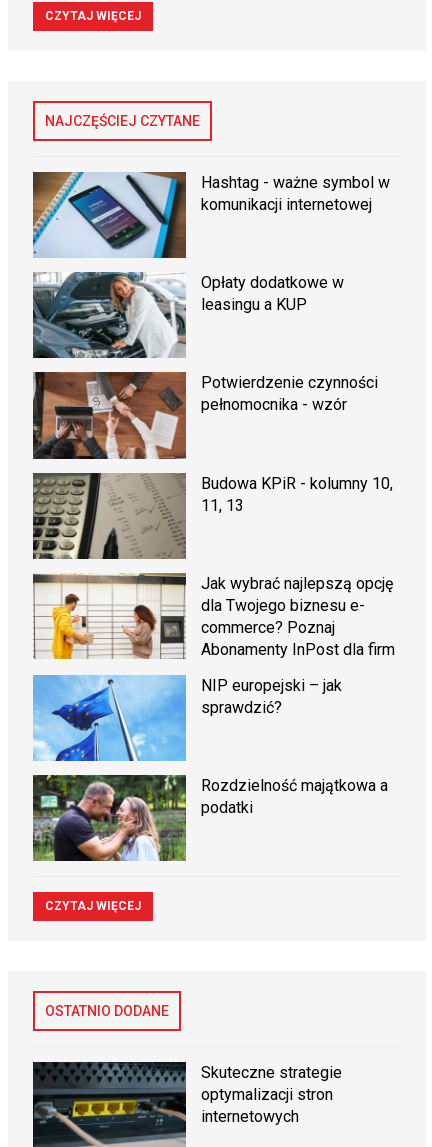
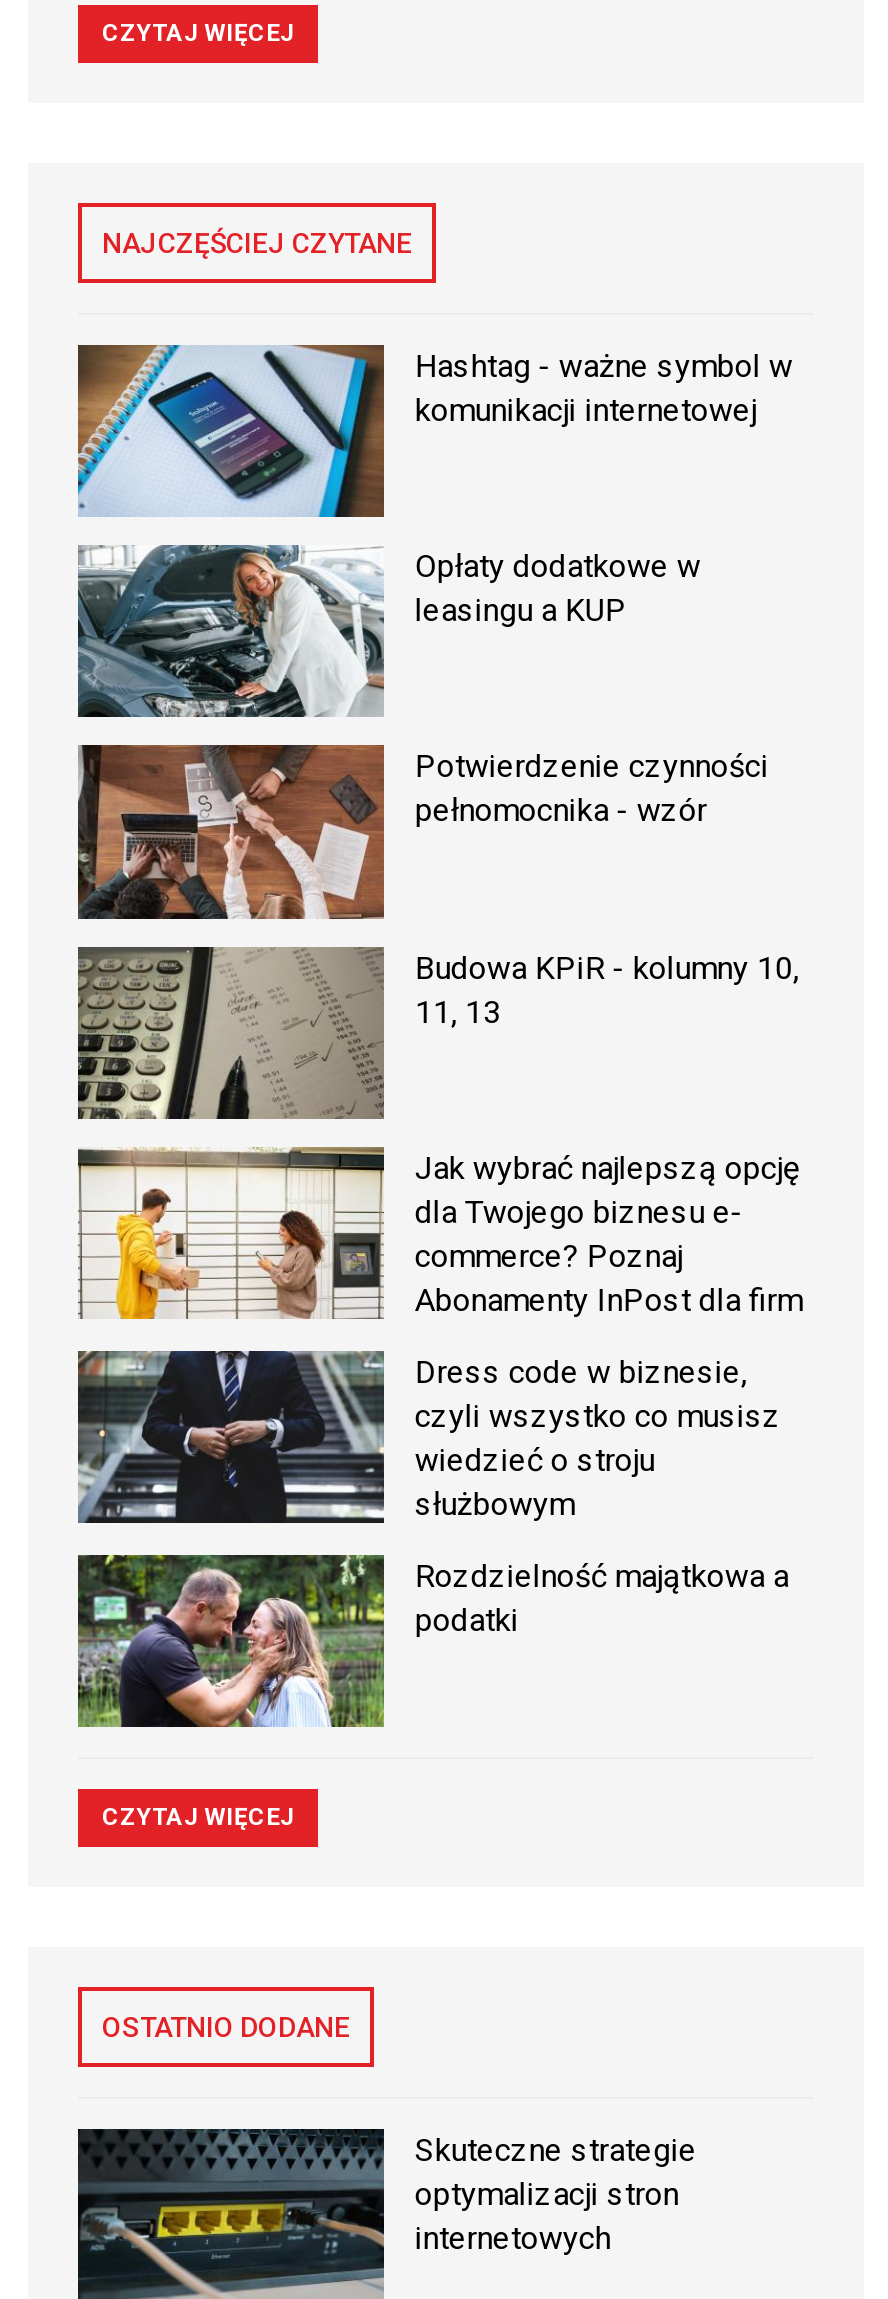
- [image]
- NIP europejski – jak
- sprawdzić?
+ [image]
+ Dress code w biznesie,
+ czyli wszystko co musisz
+ wiedzieć o stroju
+ służbowym
